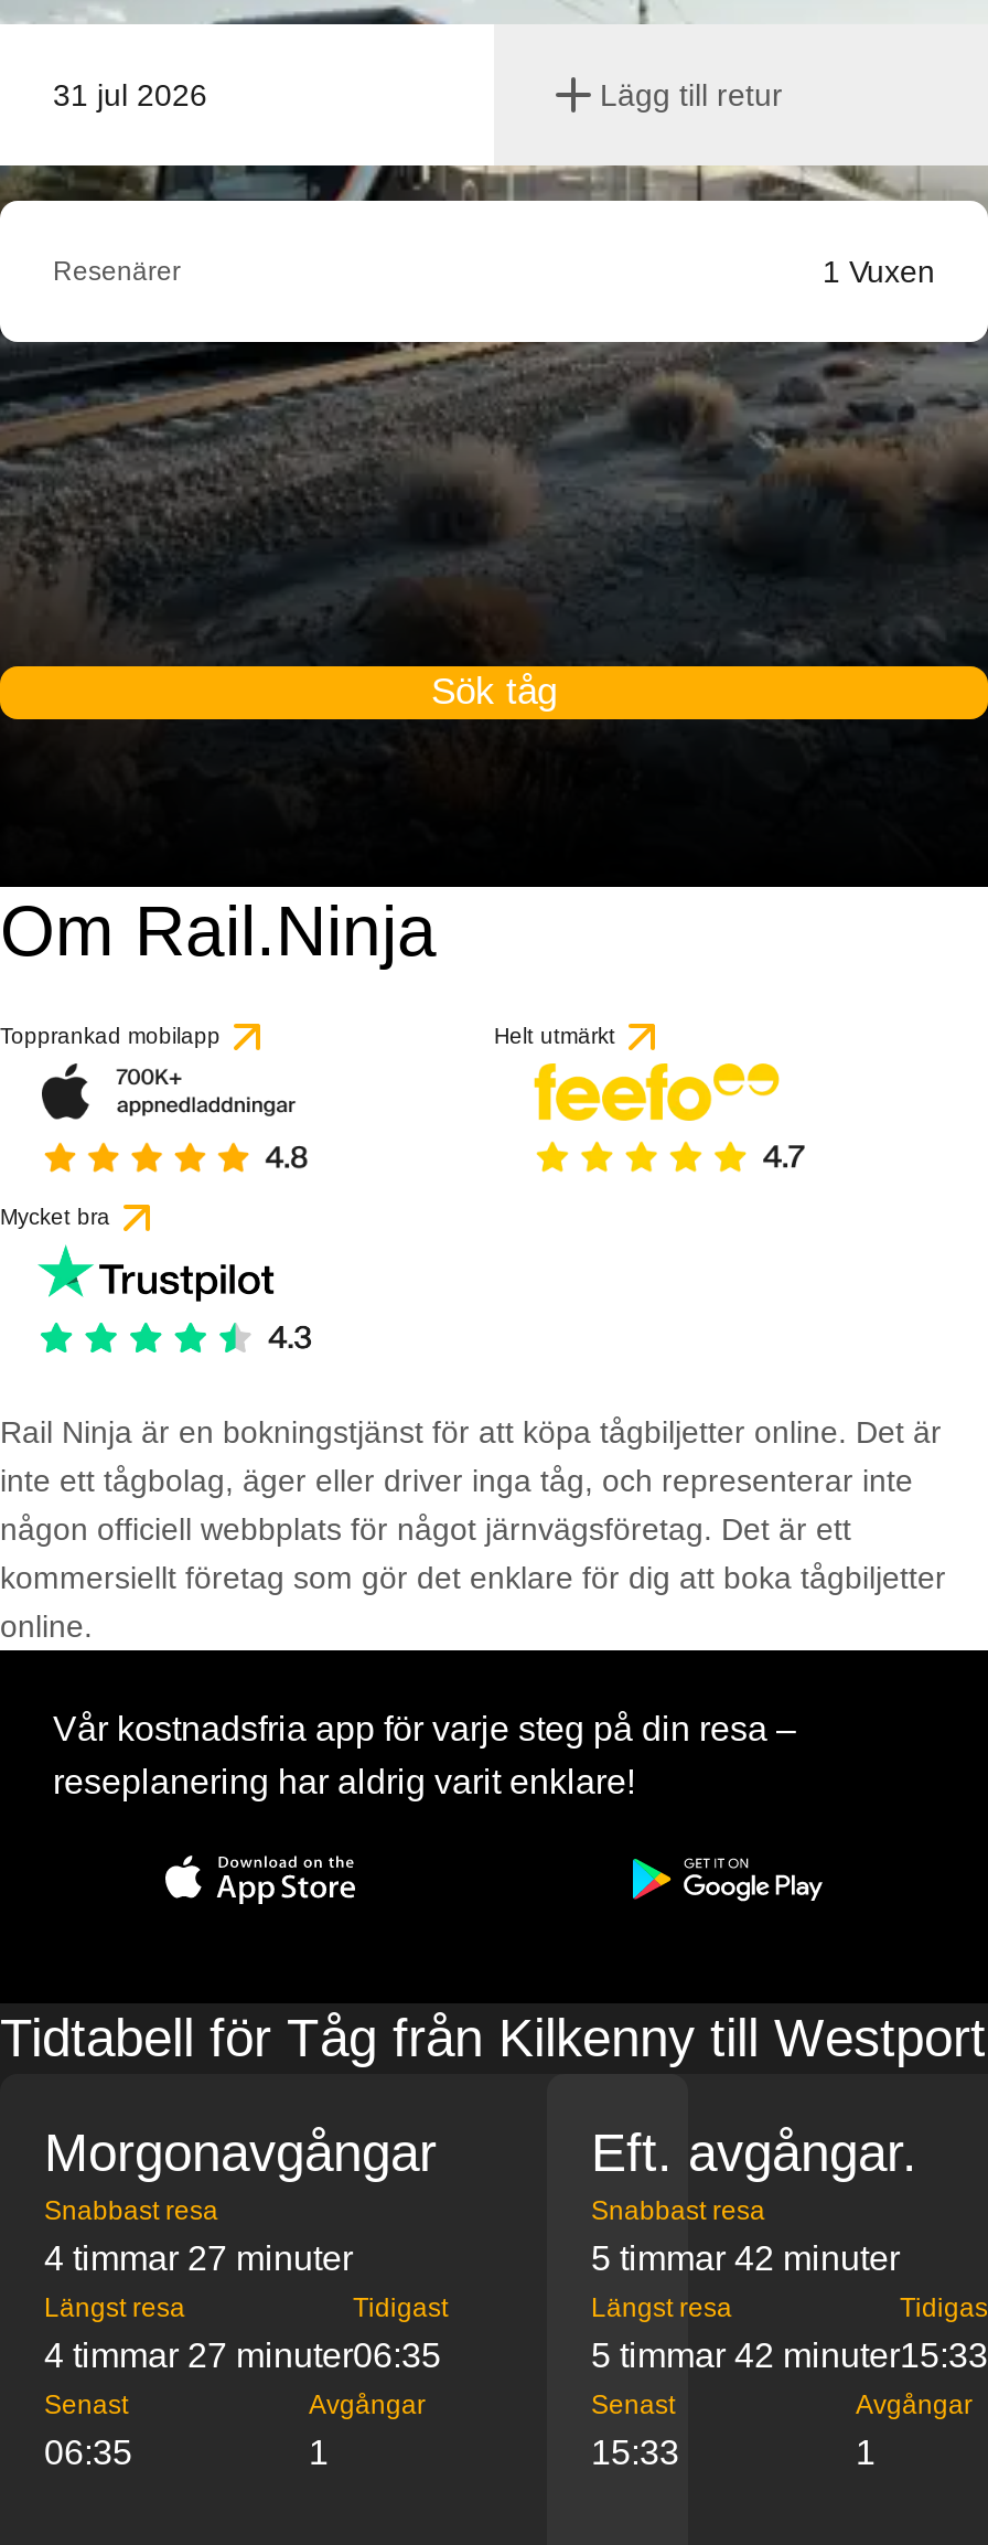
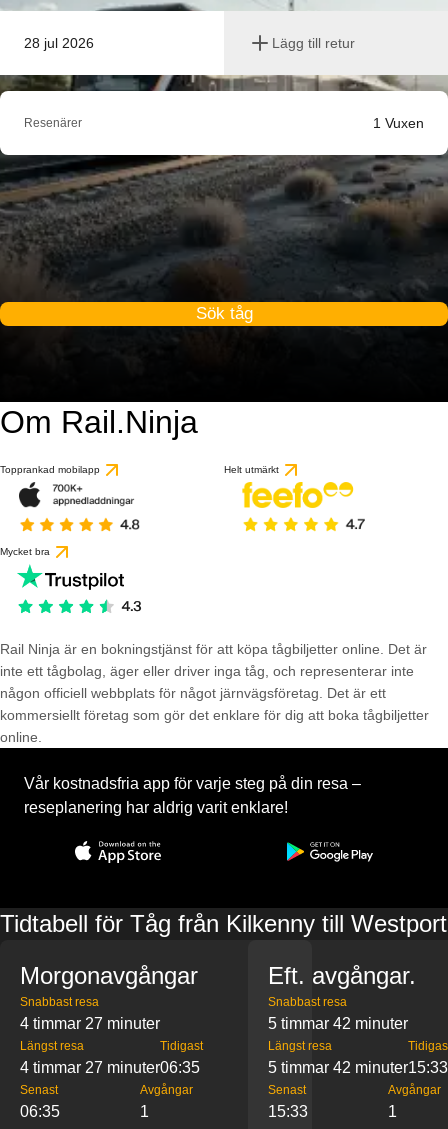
- 31 jul 2026
+ 28 jul 2026
